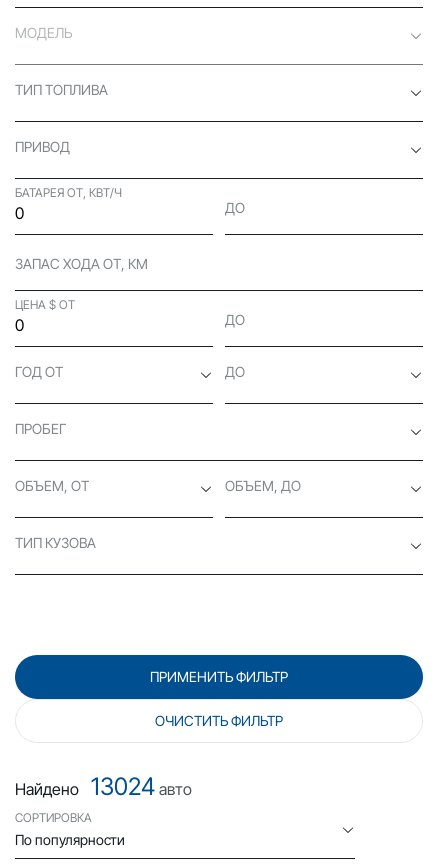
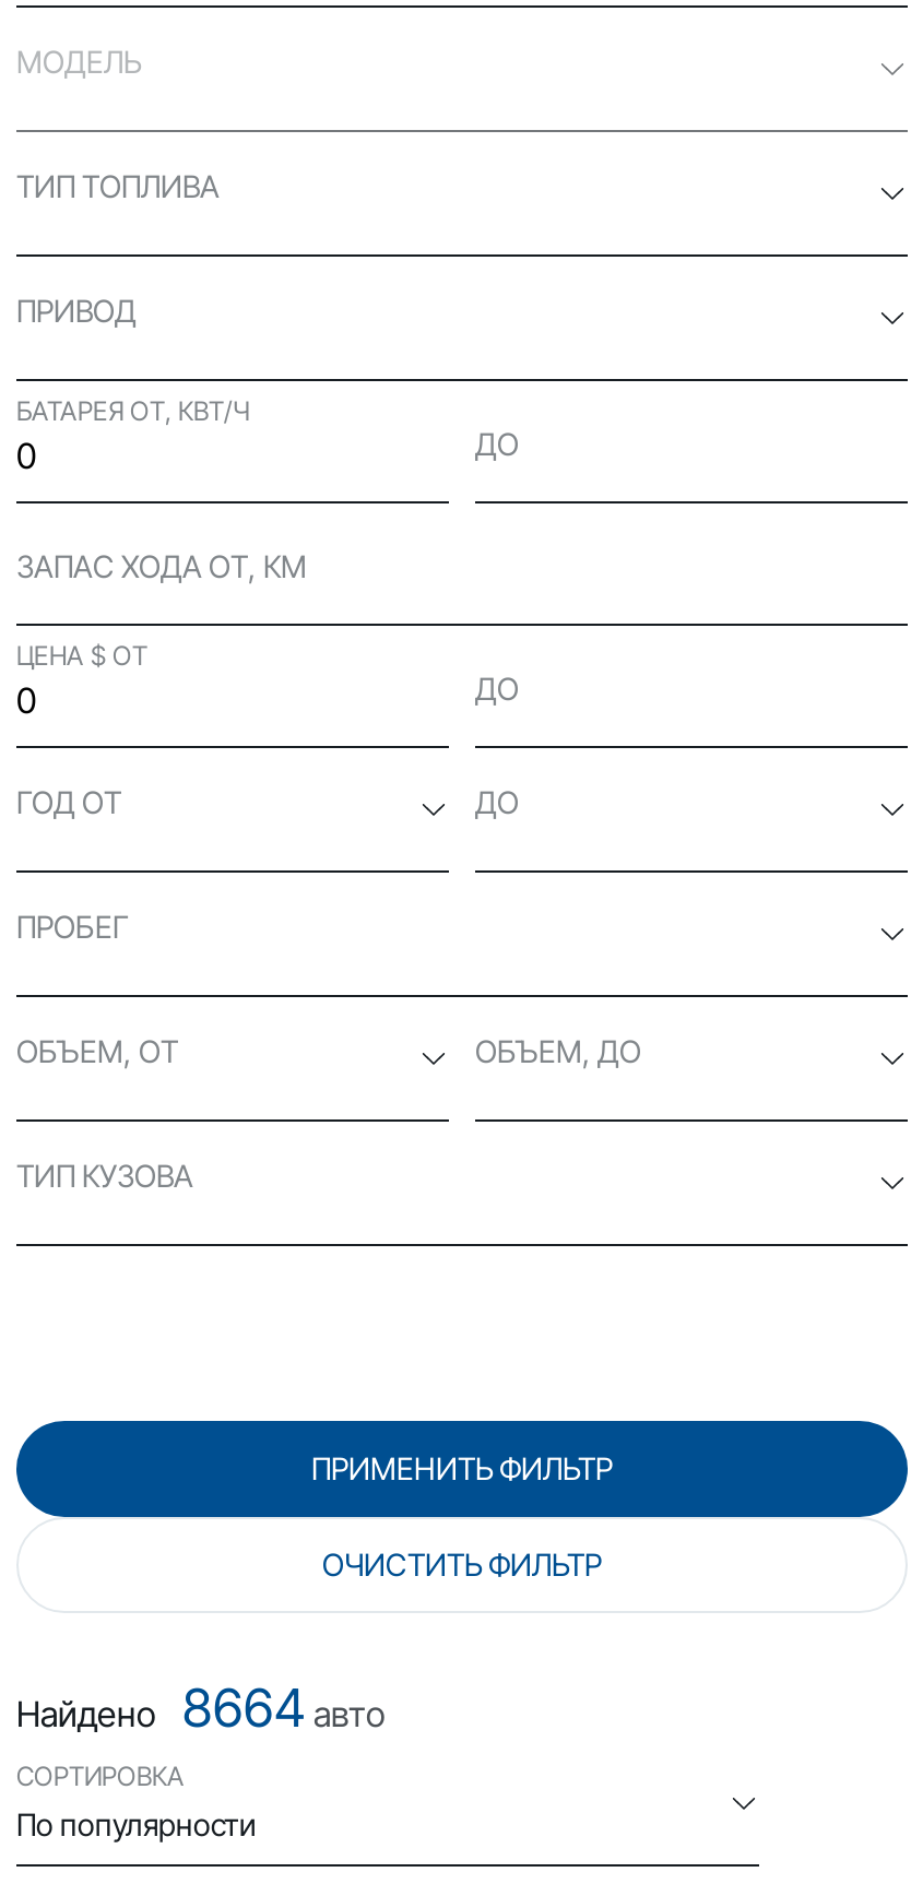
- Найдено 13024 авто
+ Найдено 8664 авто
